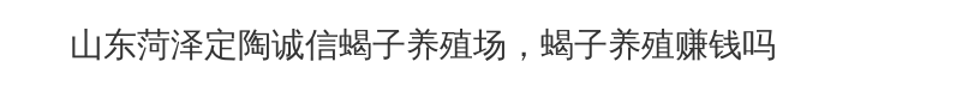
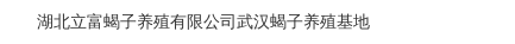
- 山东菏泽定陶诚信蝎子养殖场，蝎子养殖赚钱吗
+ 湖北立富蝎子养殖有限公司武汉蝎子养殖基地
